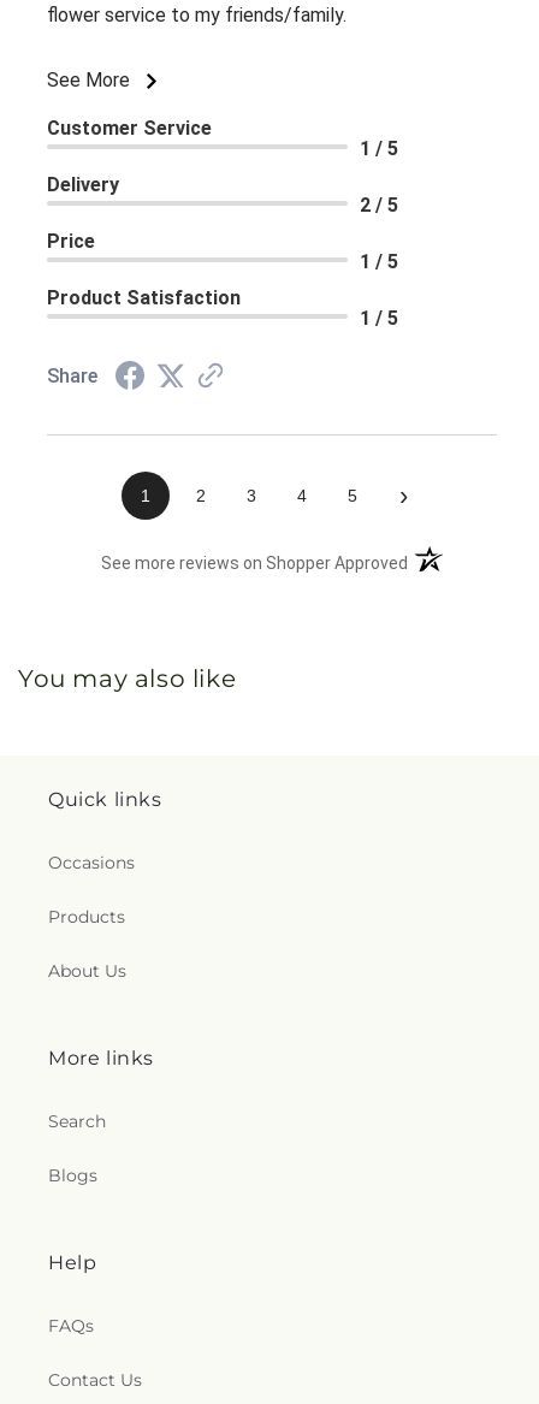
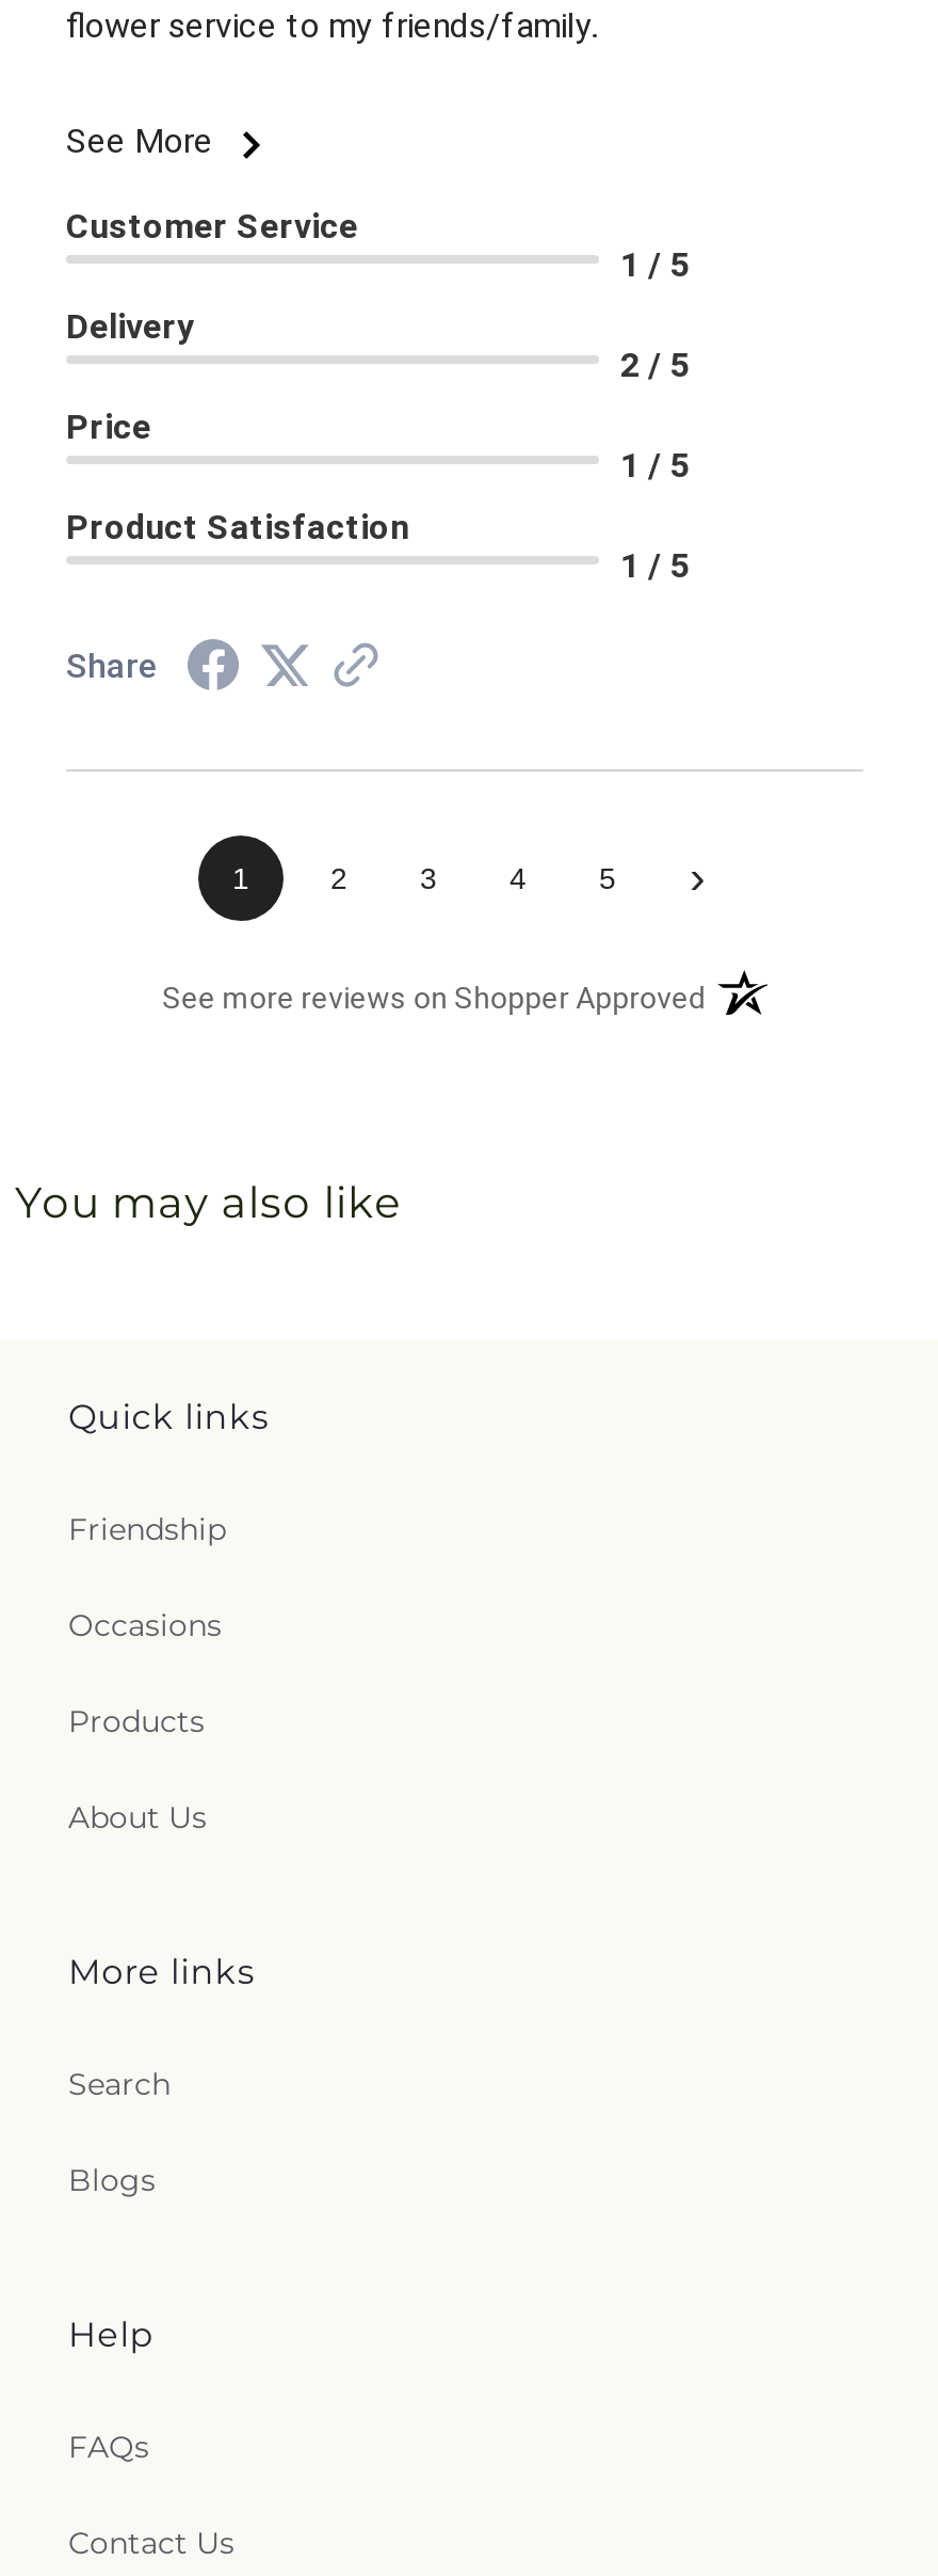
+ Friendship
